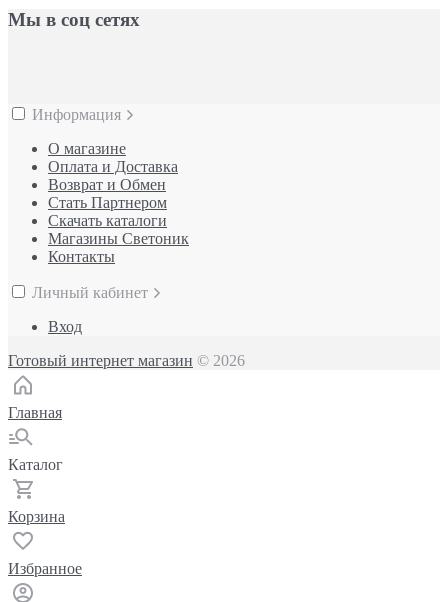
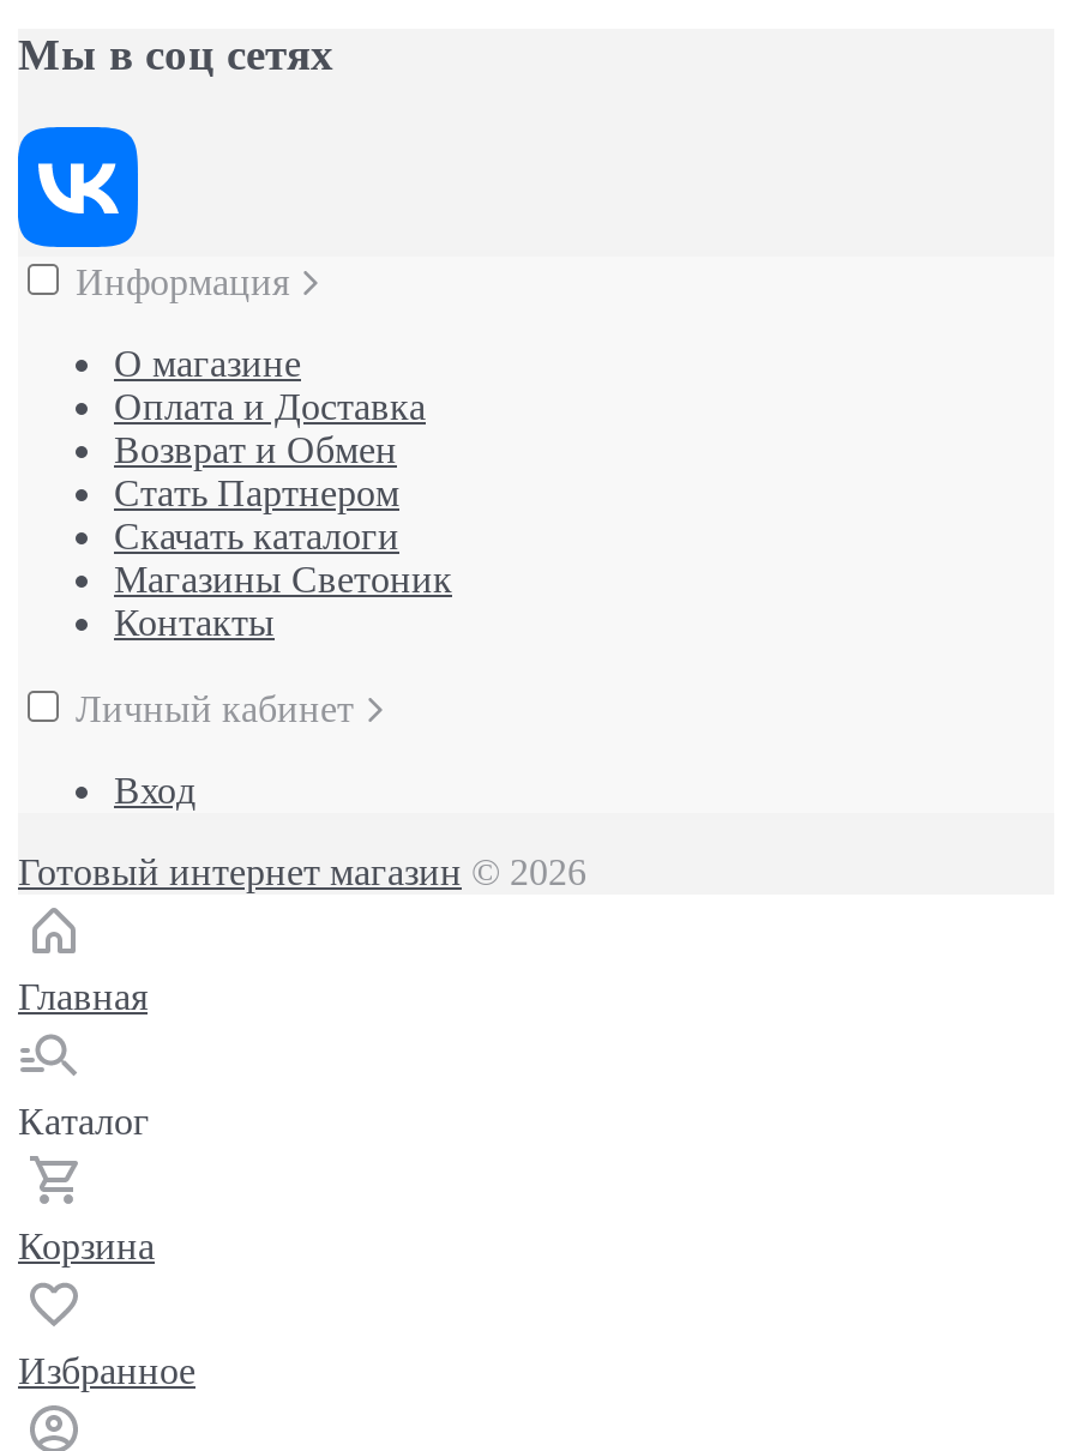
+ [image]
